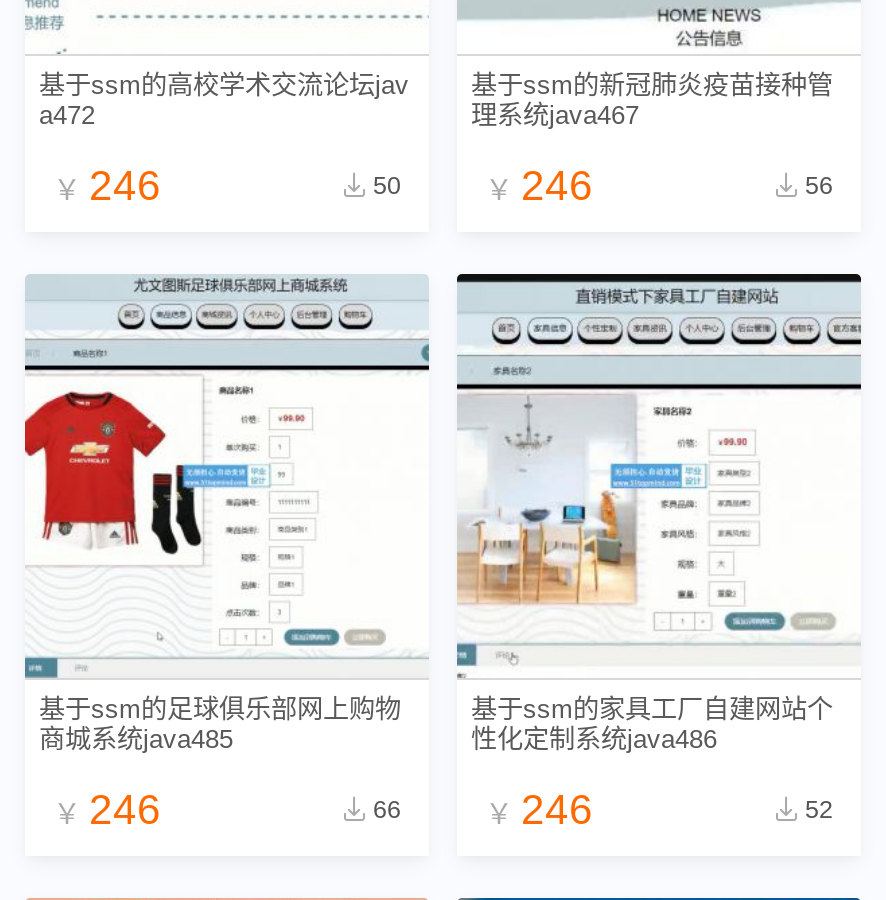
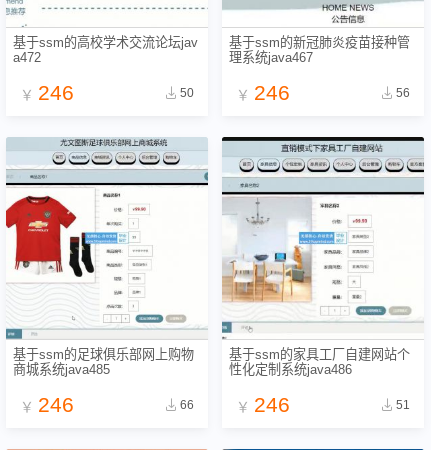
- 52
+ 51
